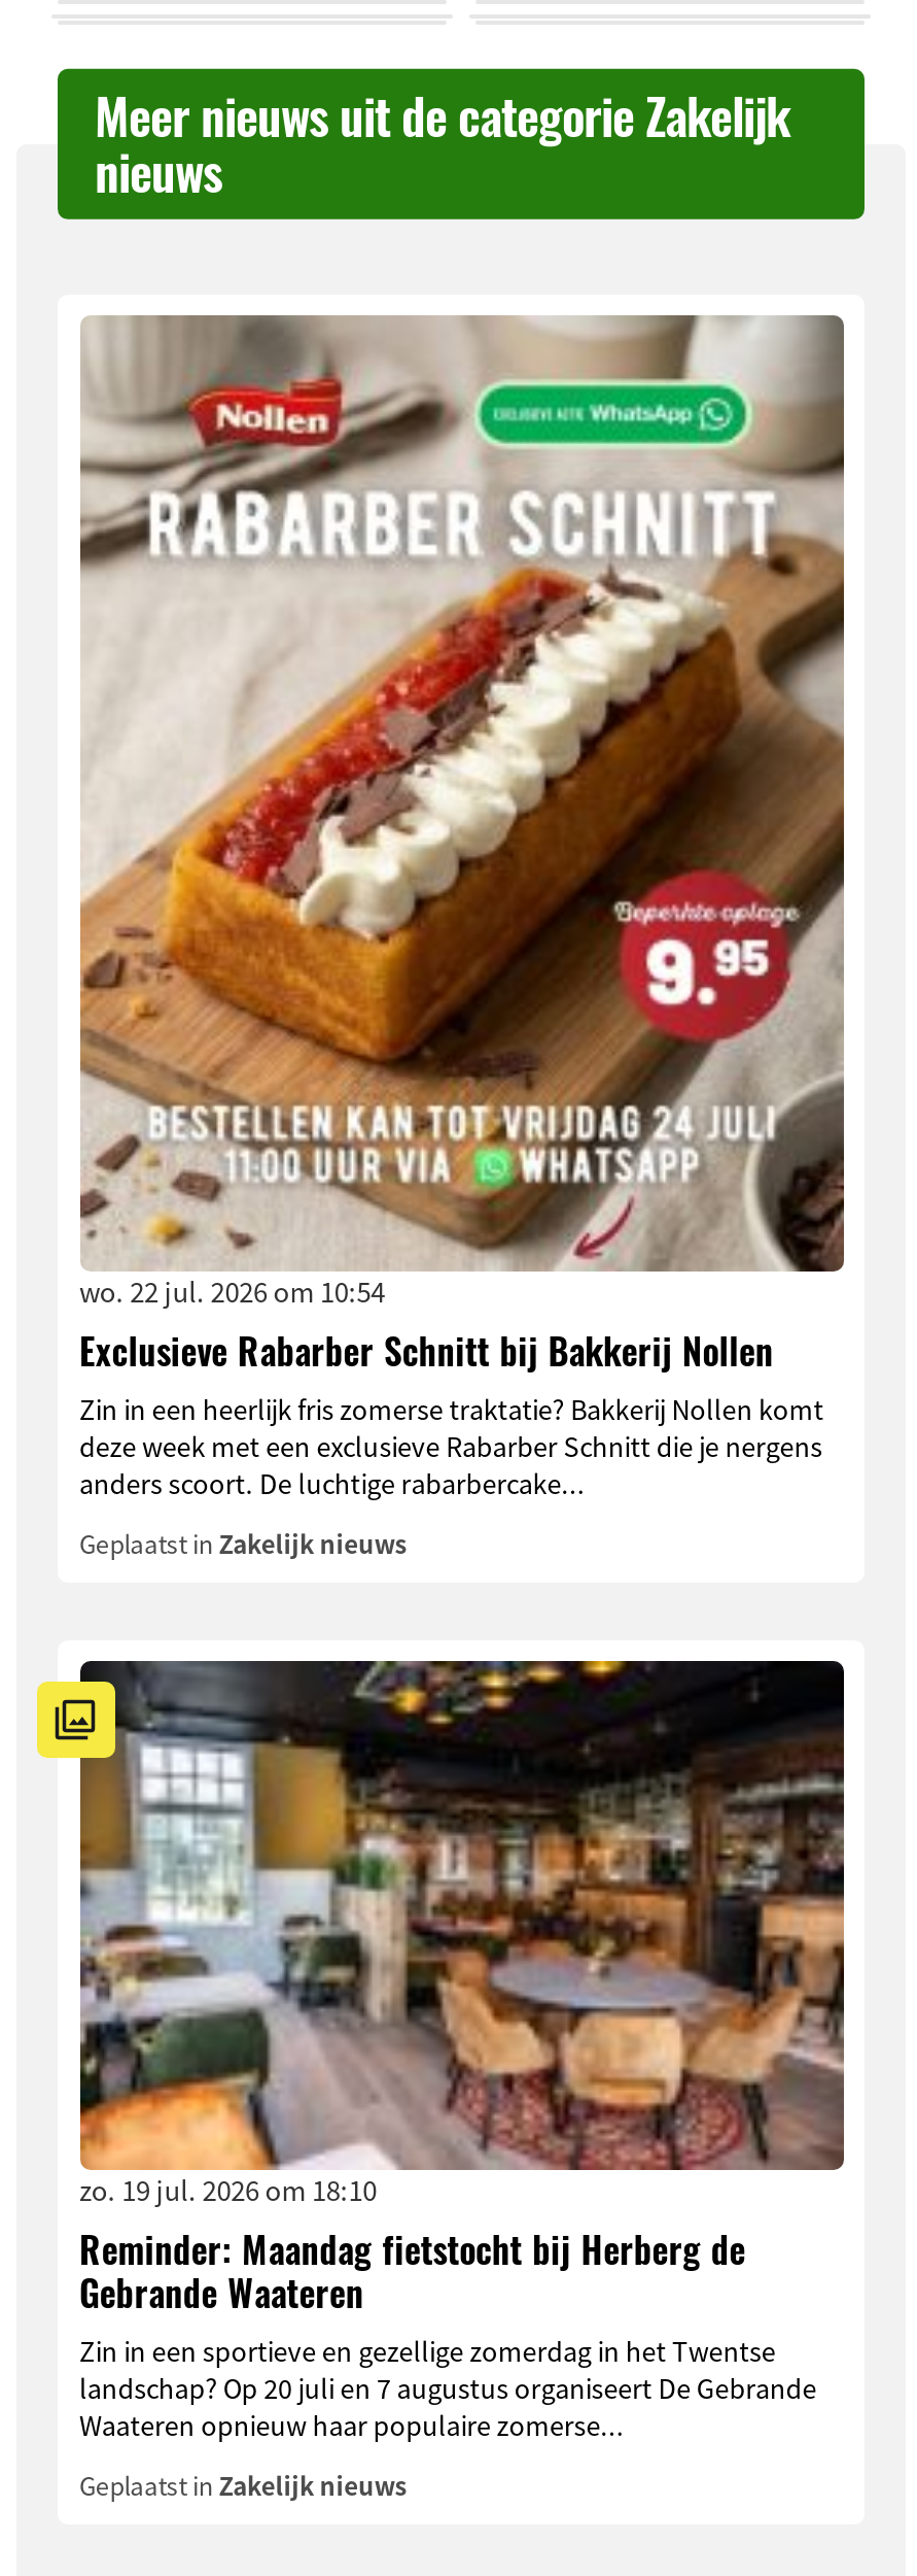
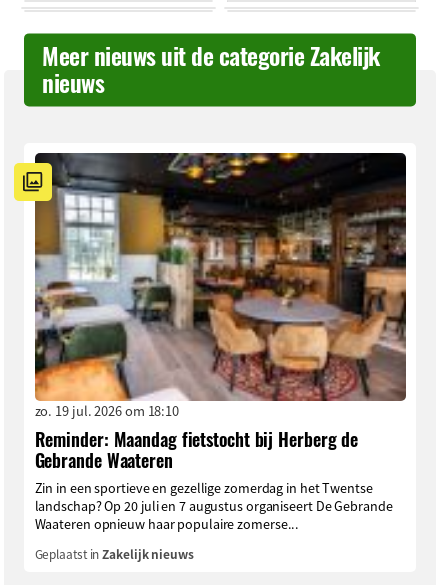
- [image]
- wo. 22 jul. 2026 om 10:54
- Exclusieve Rabarber Schnitt bij Bakkerij Nollen
- Zin in een heerlijk fris zomerse traktatie? Bakkerij Nollen komt
- deze week met een exclusieve Rabarber Schnitt die je nergens
- anders scoort. De luchtige rabarbercake...
- Geplaatst in Zakelijk nieuws
